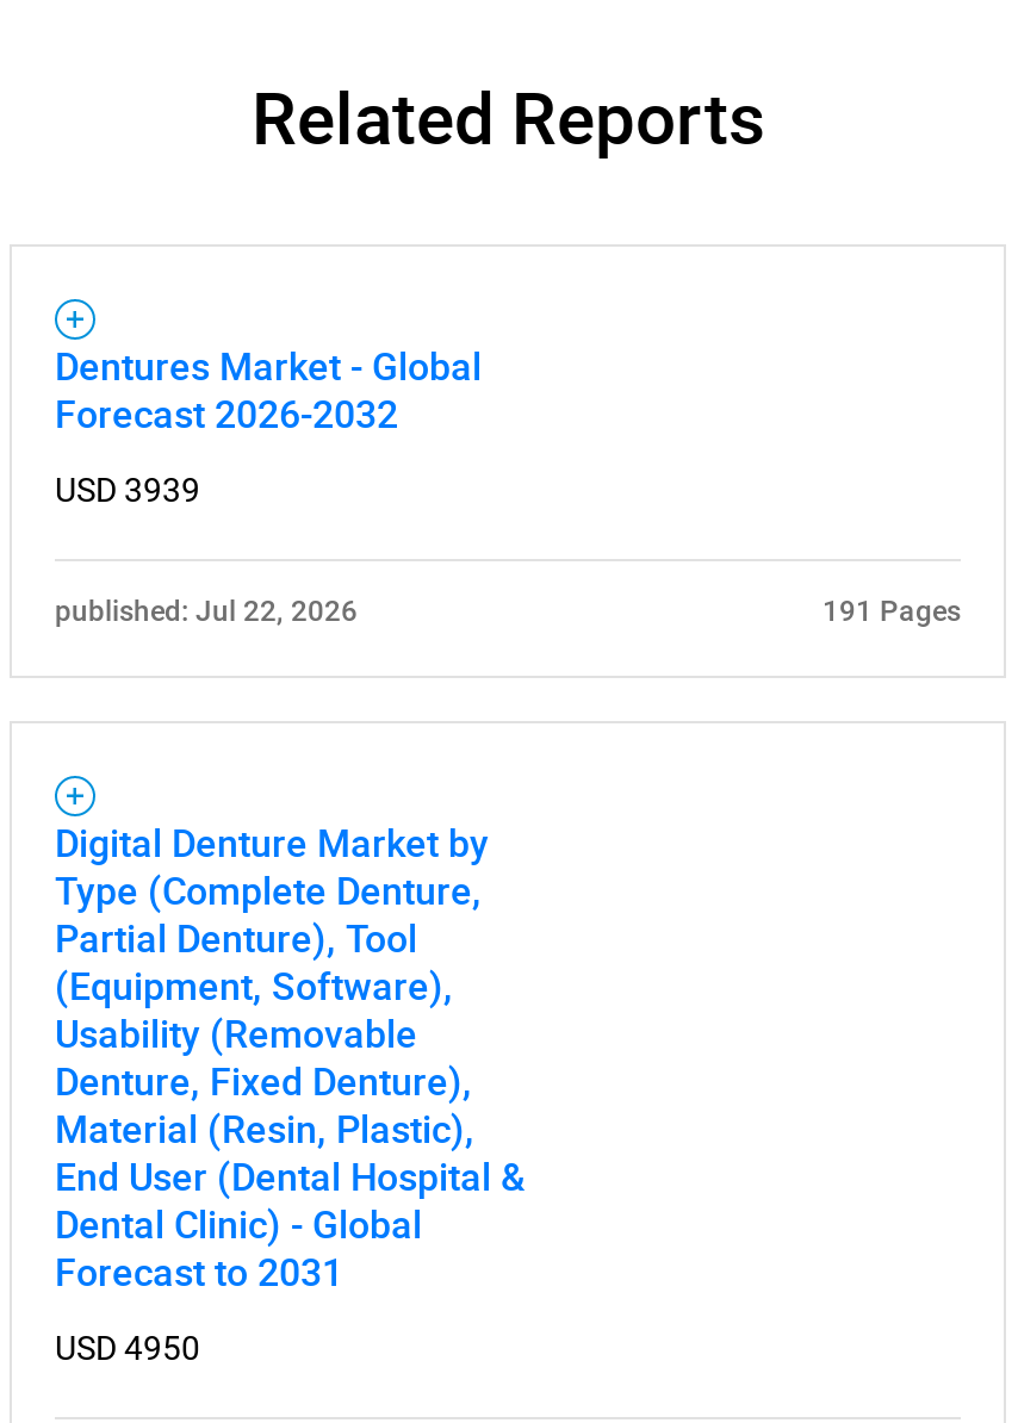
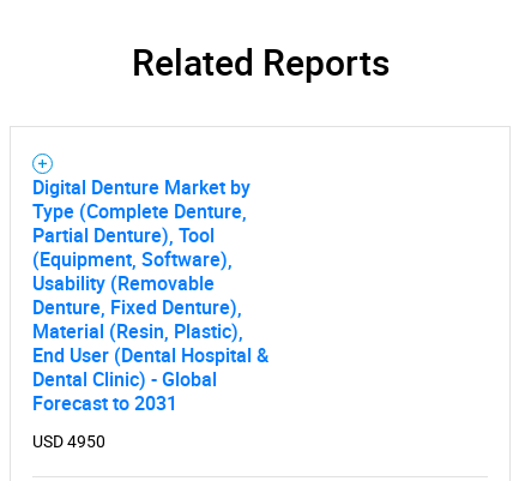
- Dentures Market - Global
- Forecast 2026-2032
- USD 3939
- published: Jul 22, 2026
- 191 Pages
